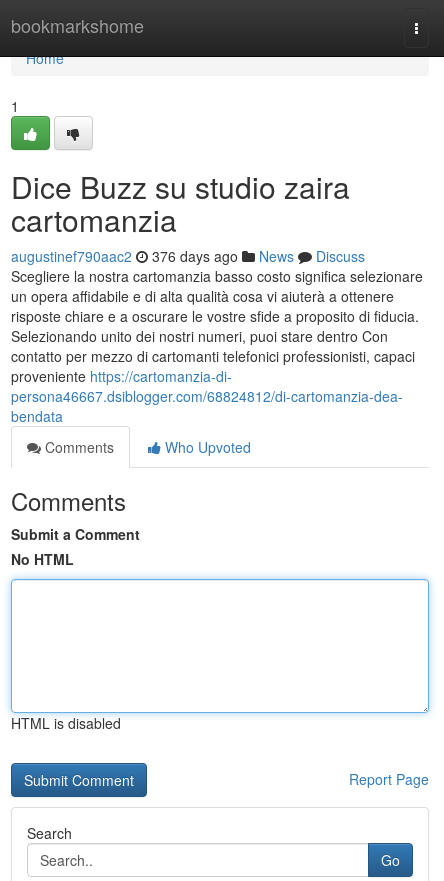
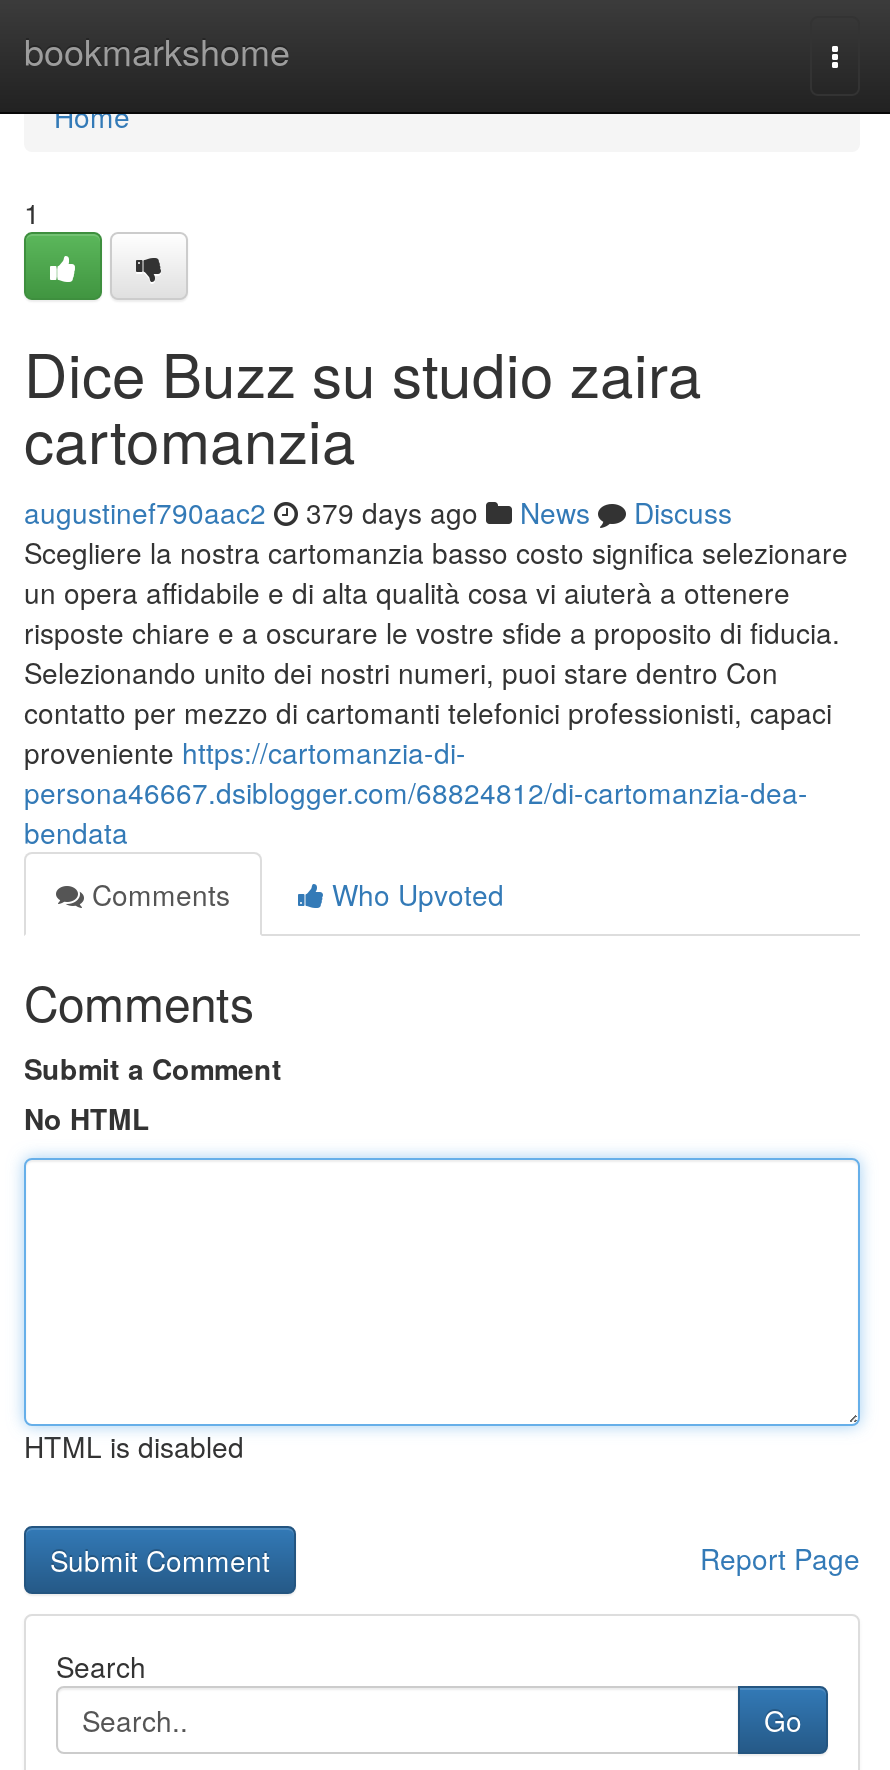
- augustinef790aac2 376 days ago News Discuss
+ augustinef790aac2 379 days ago News Discuss
